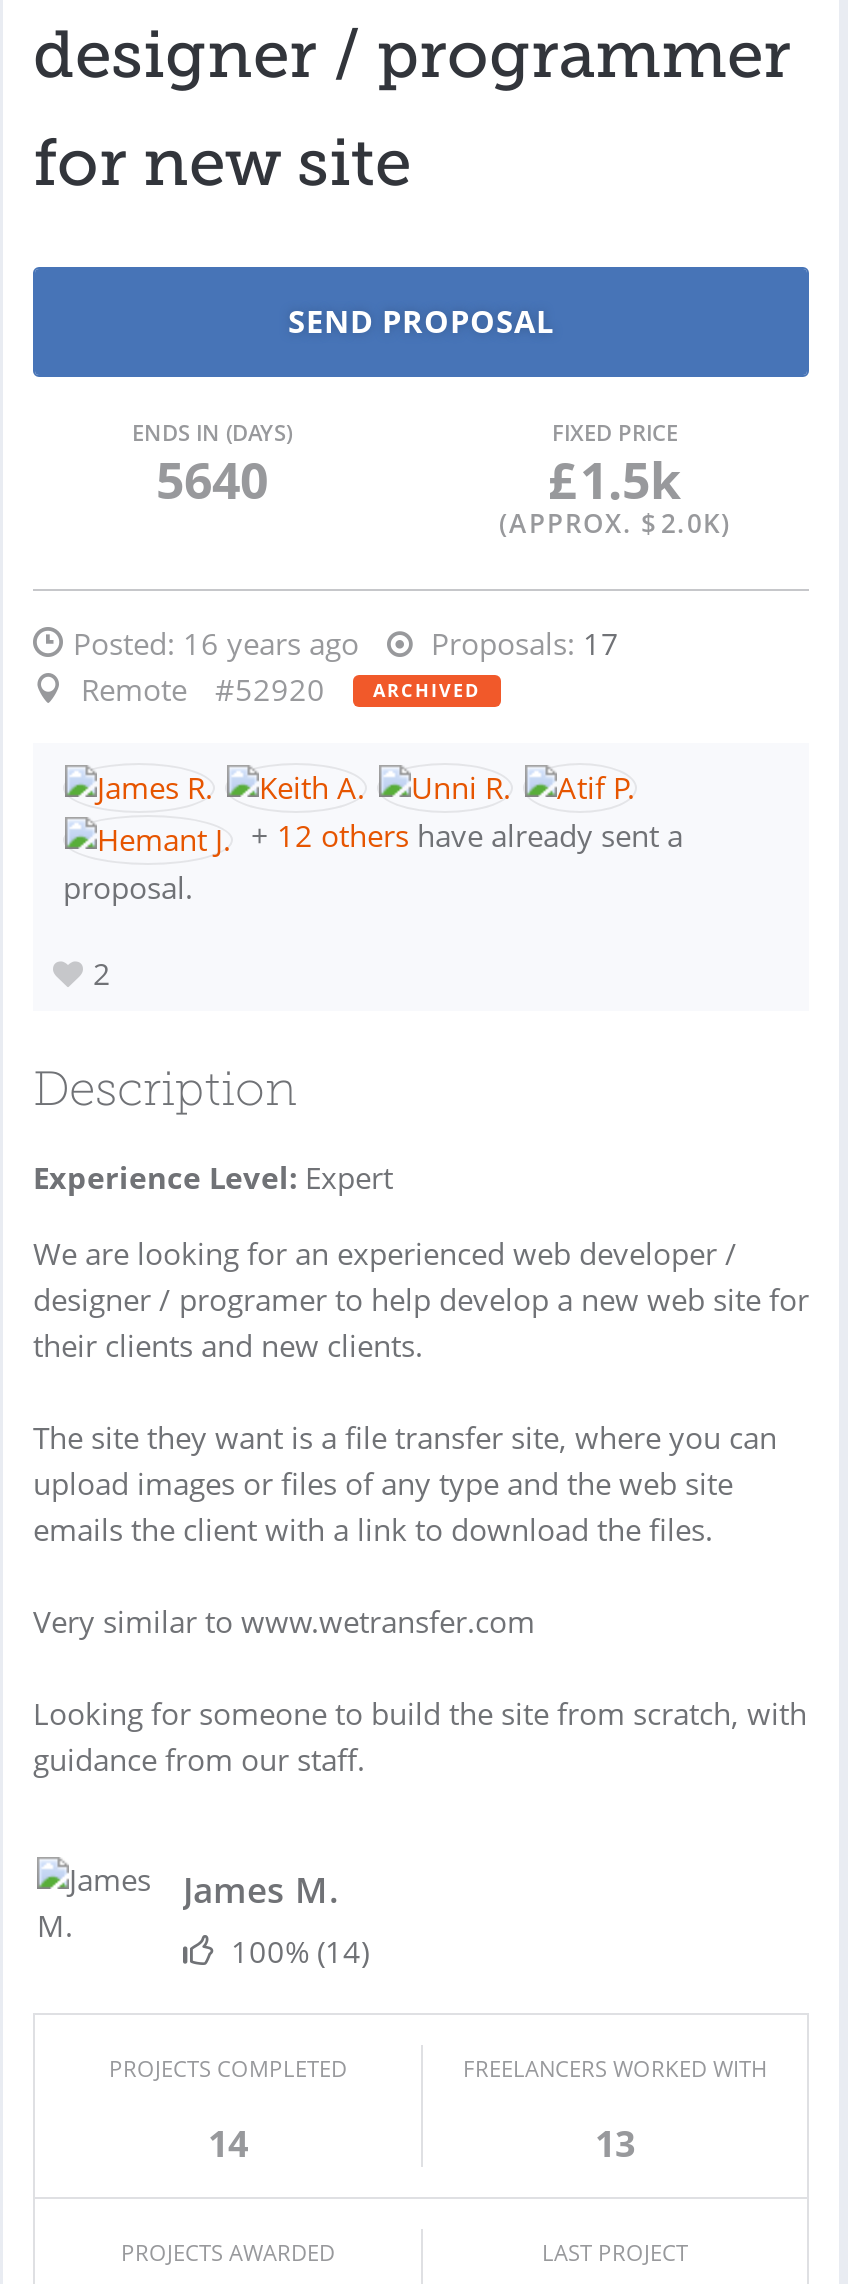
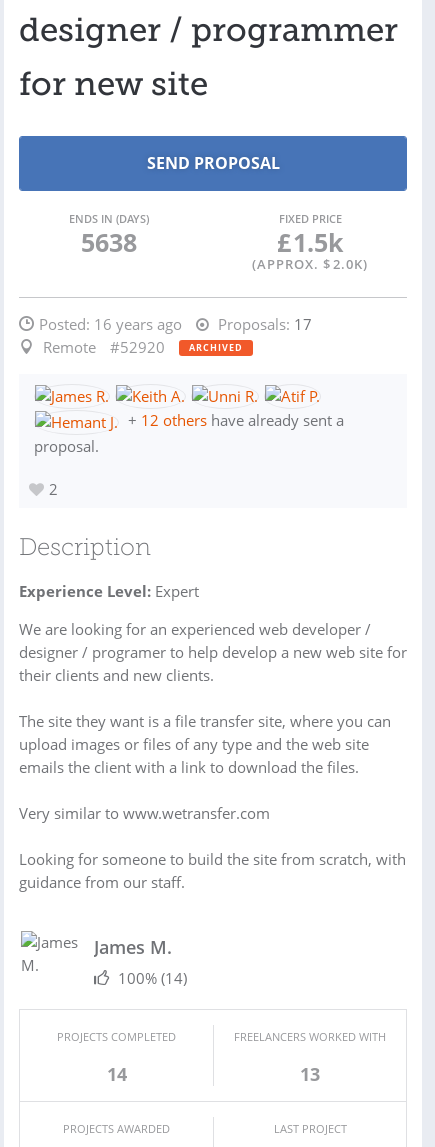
- 5640
+ 5638
